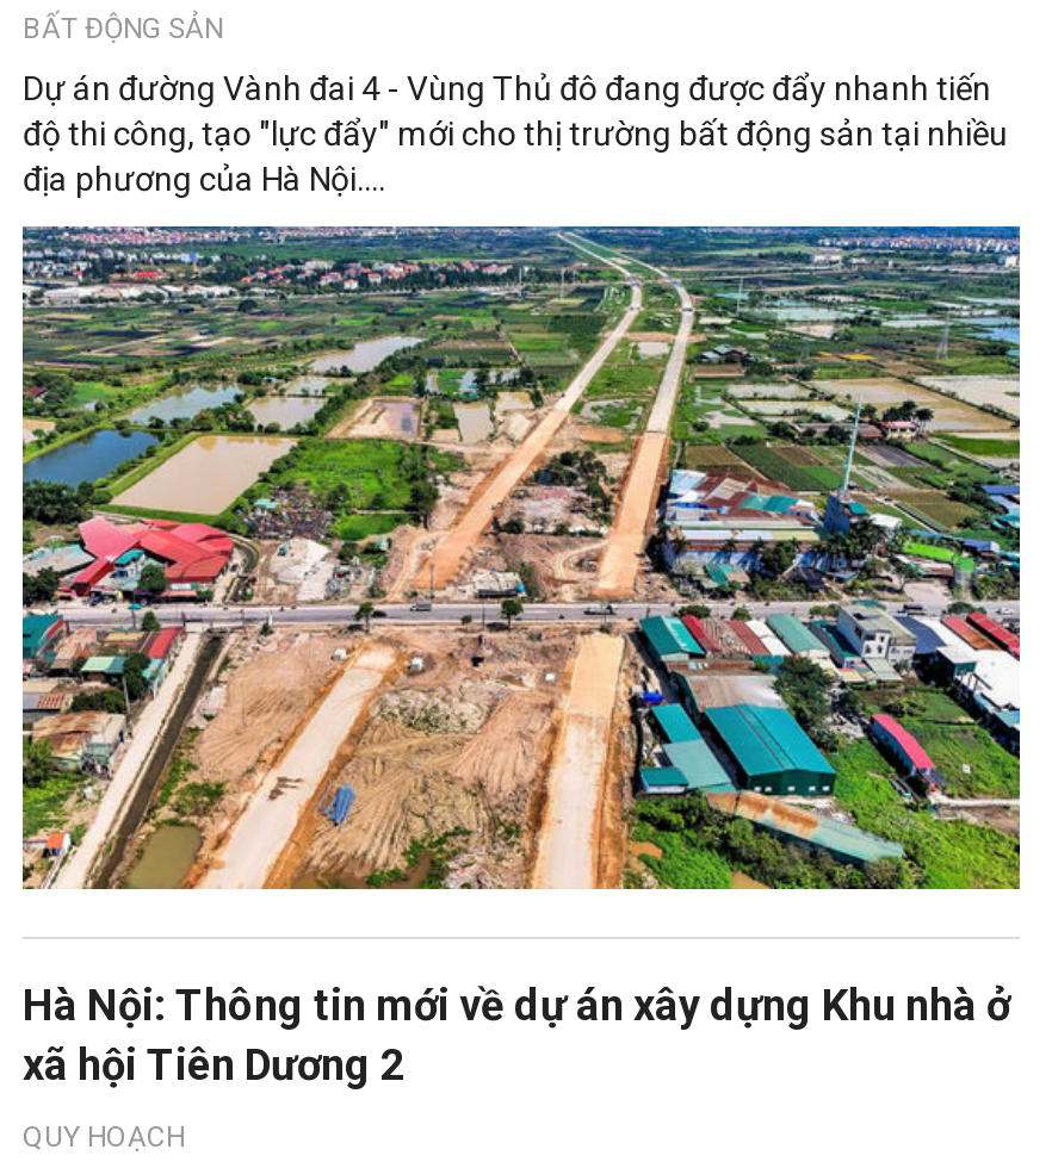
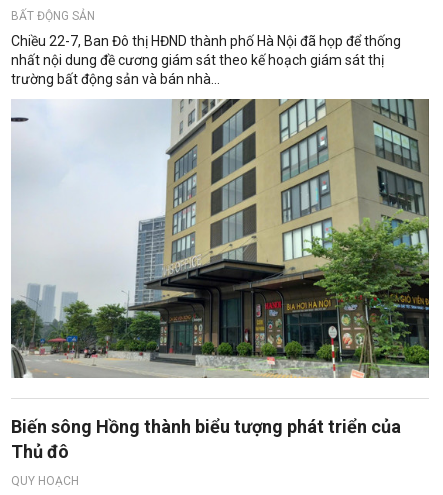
- Dự án đường Vành đai 4 - Vùng Thủ đô đang được đẩy nhanh tiến
- độ thi công, tạo "lực đẩy" mới cho thị trường bất động sản tại nhiều
- địa phương của Hà Nội....
+ Chiều 22-7, Ban Đô thị HĐND thành phố Hà Nội đã họp để thống
+ nhất nội dung đề cương giám sát theo kế hoạch giám sát thị
+ trường bất động sản và bán nhà...

- [image]
- Hà Nội: Thông tin mới về dự án xây dựng Khu nhà ở
- xã hội Tiên Dương 2
+ [image]
+ Biến sông Hồng thành biểu tượng phát triển của
+ Thủ đô
